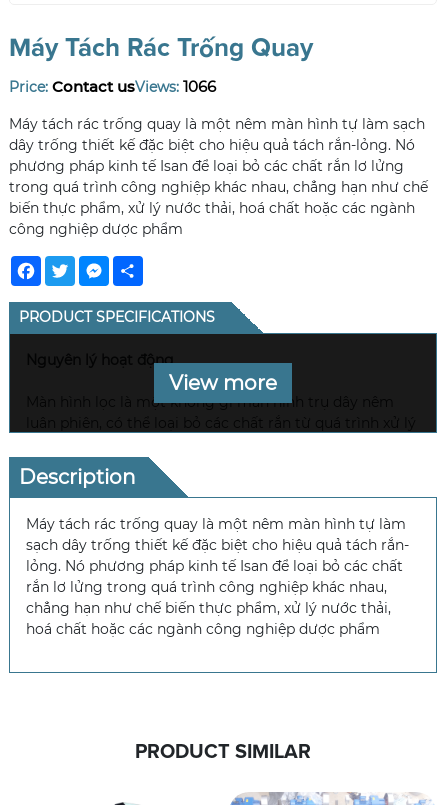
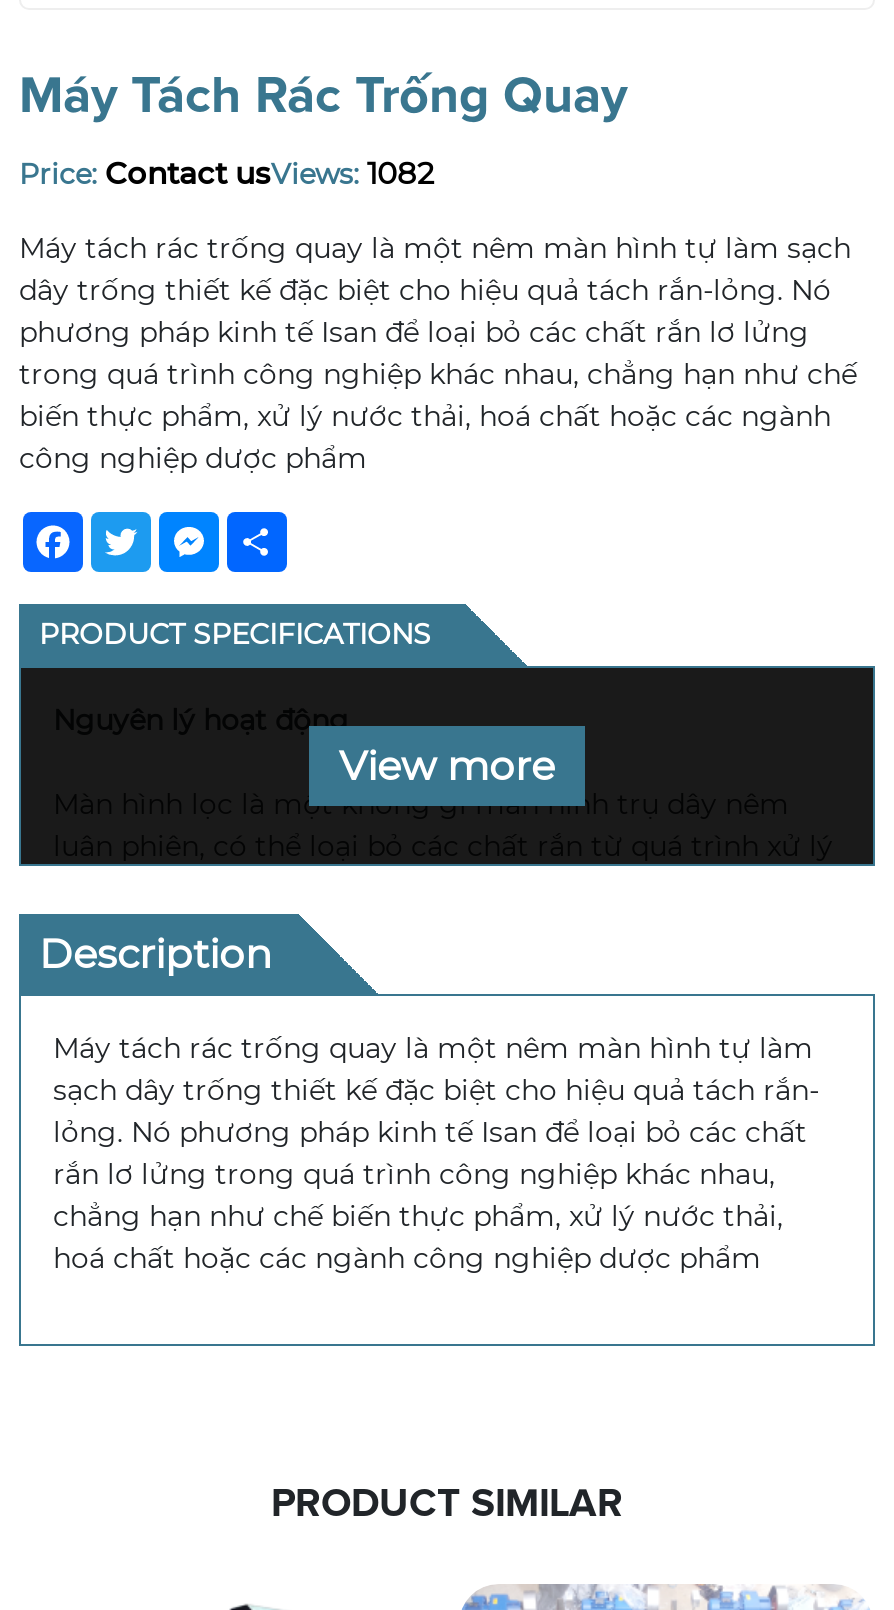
- Price: Contact usViews: 1066
+ Price: Contact usViews: 1082
